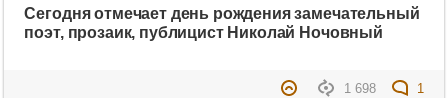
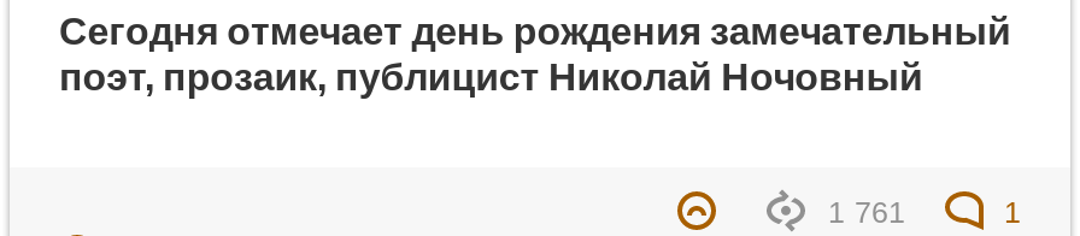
- 1 698
+ 1 761
